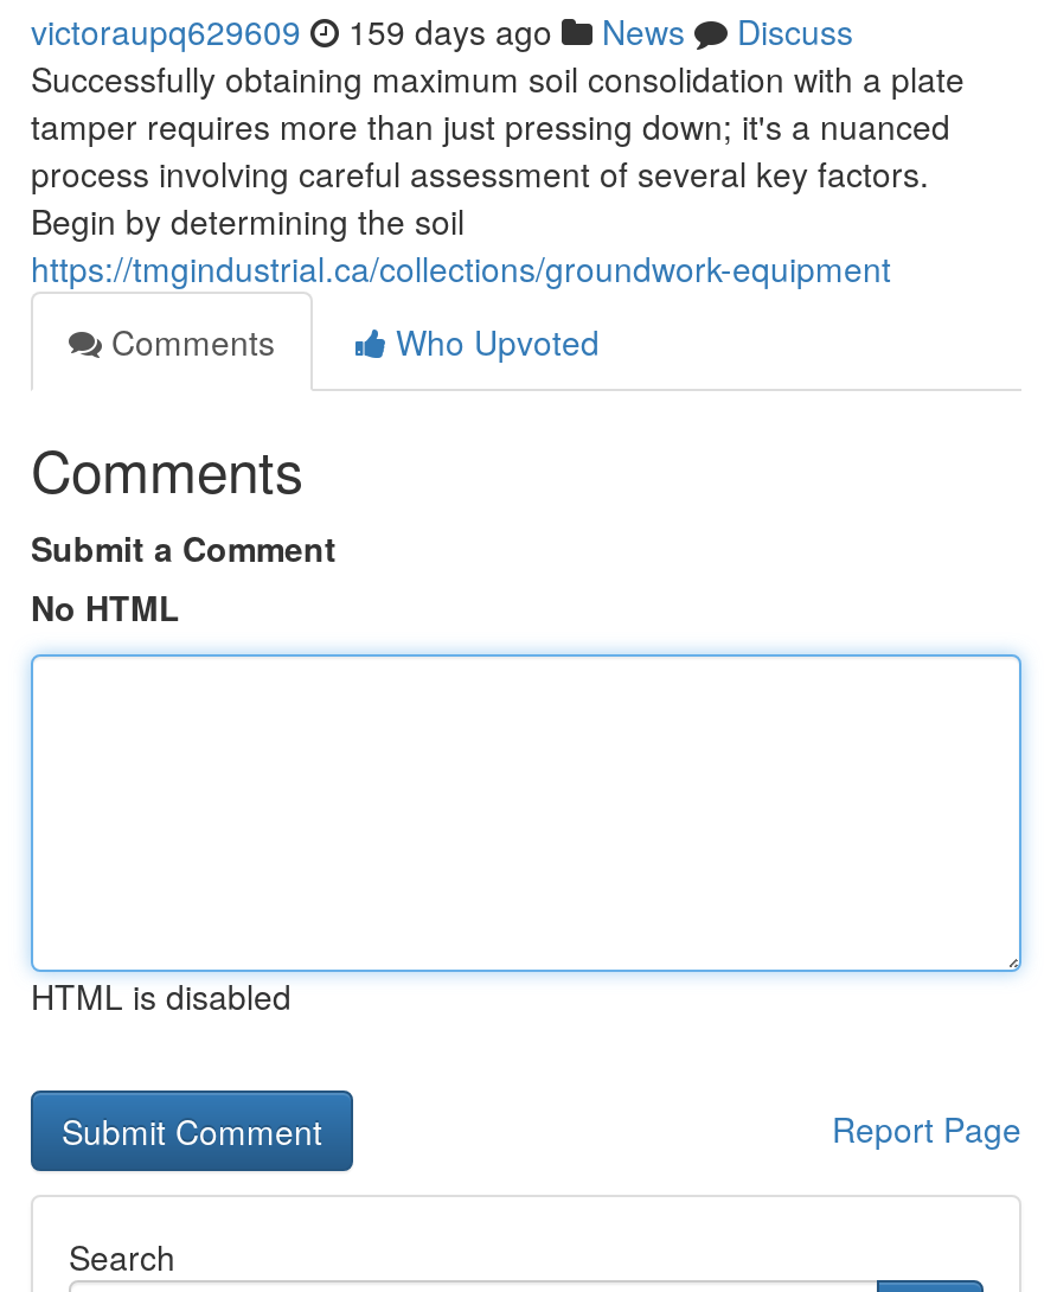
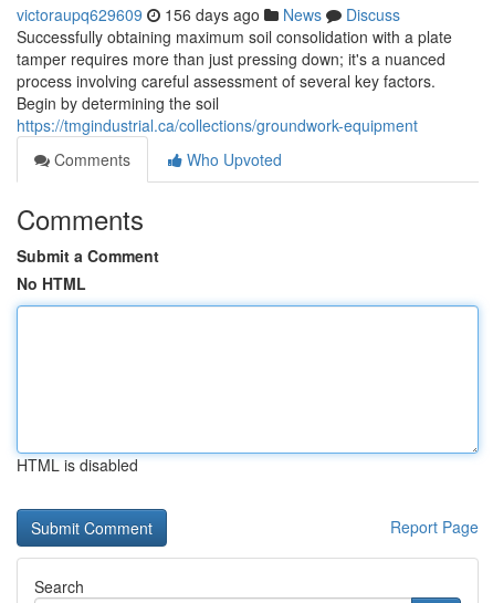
- victoraupq629609 159 days ago News Discuss
+ victoraupq629609 156 days ago News Discuss
